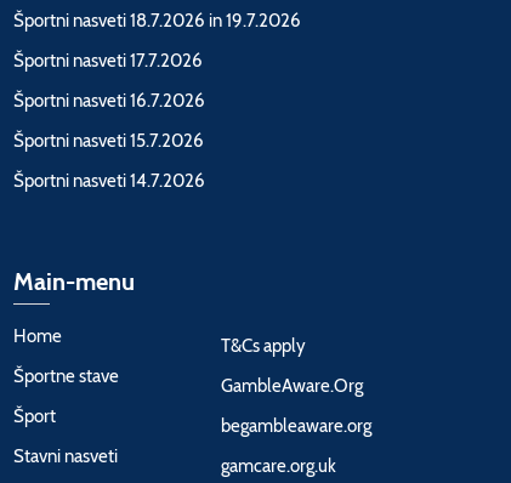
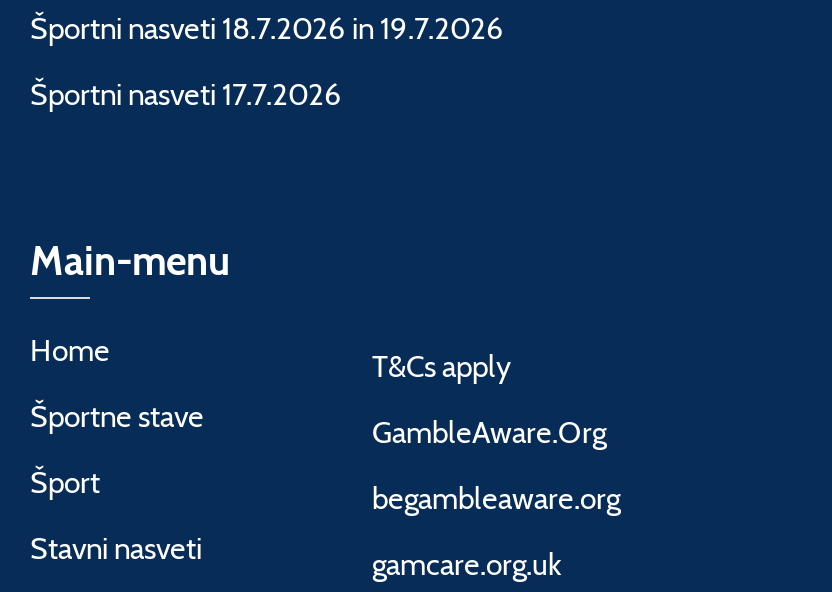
- Športni nasveti 16.7.2026
- Športni nasveti 15.7.2026
- Športni nasveti 14.7.2026
